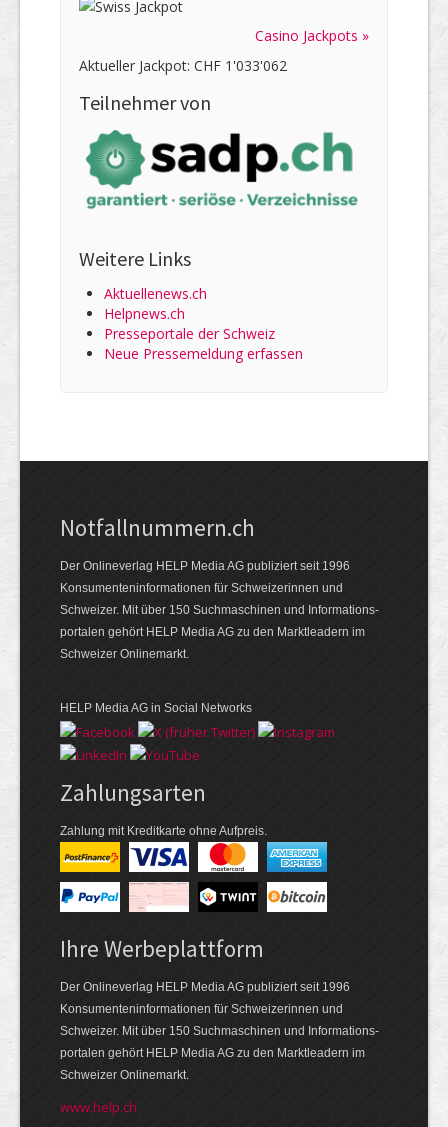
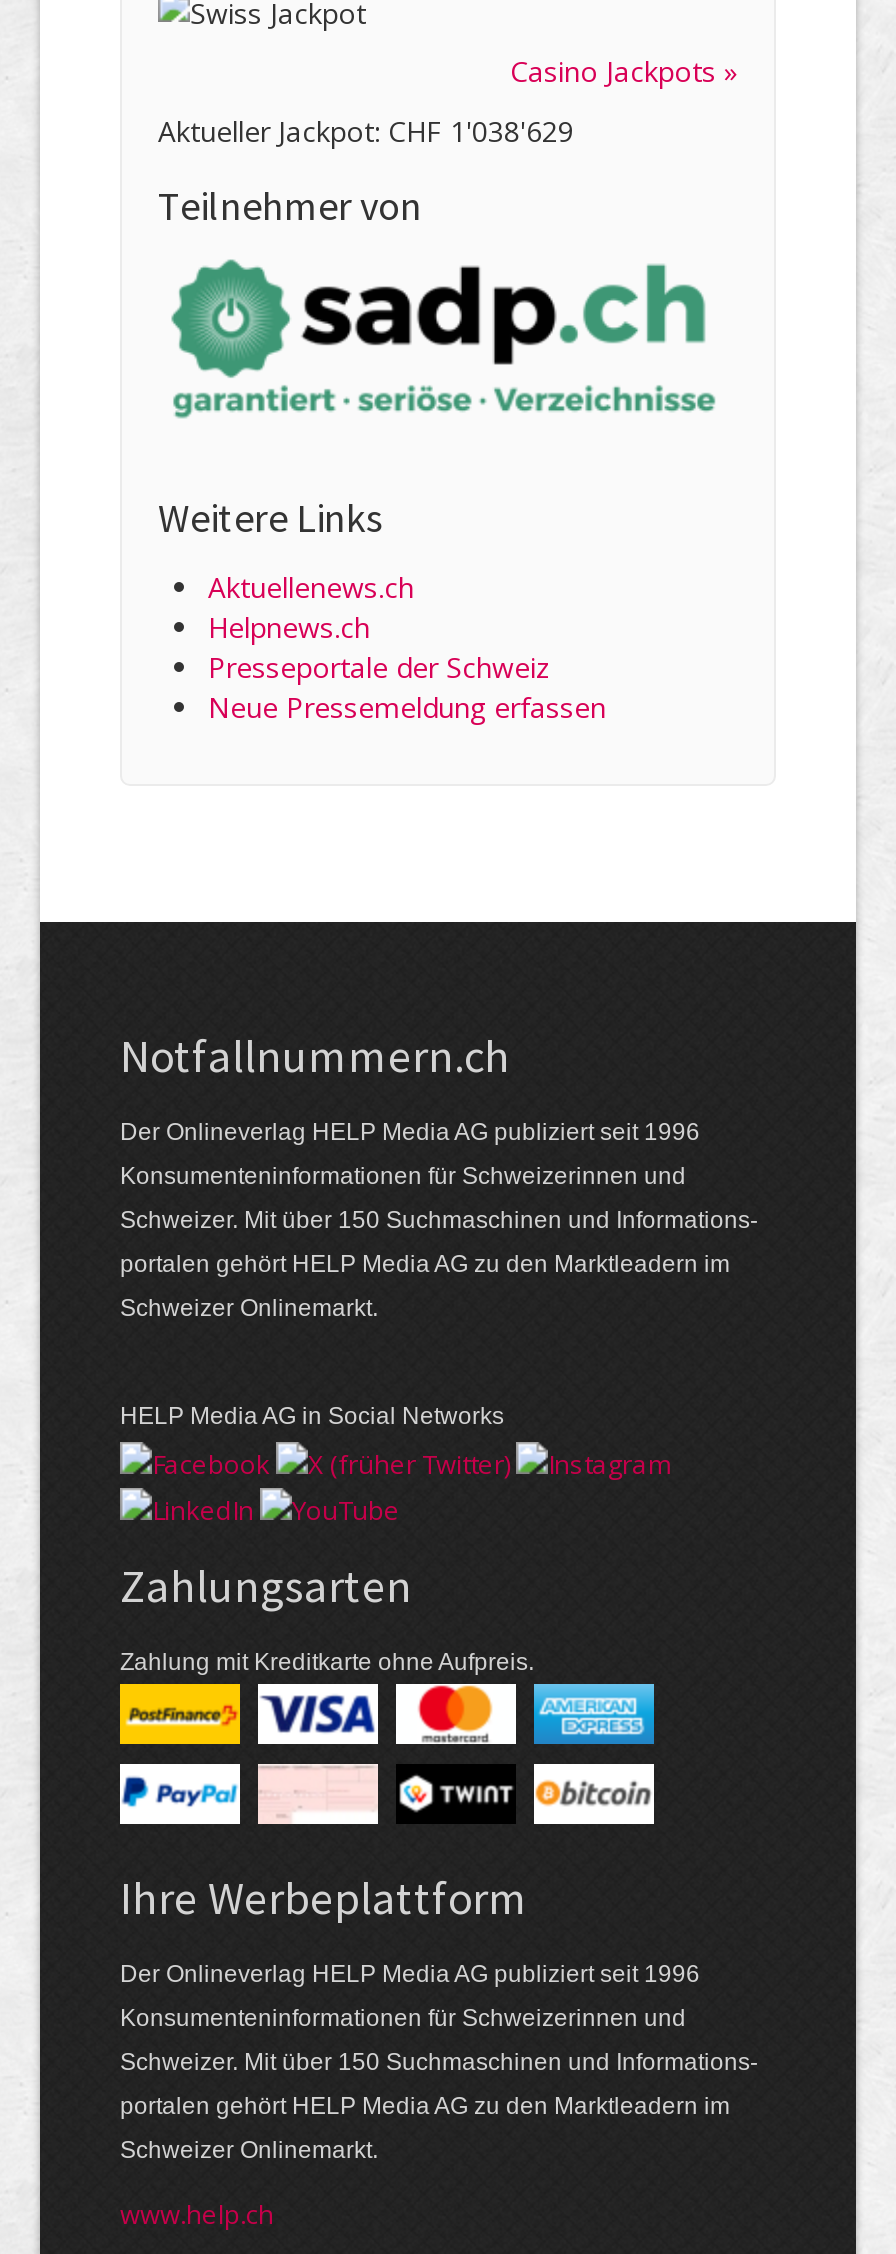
- Aktueller Jackpot: CHF 1'033'062
+ Aktueller Jackpot: CHF 1'038'629
